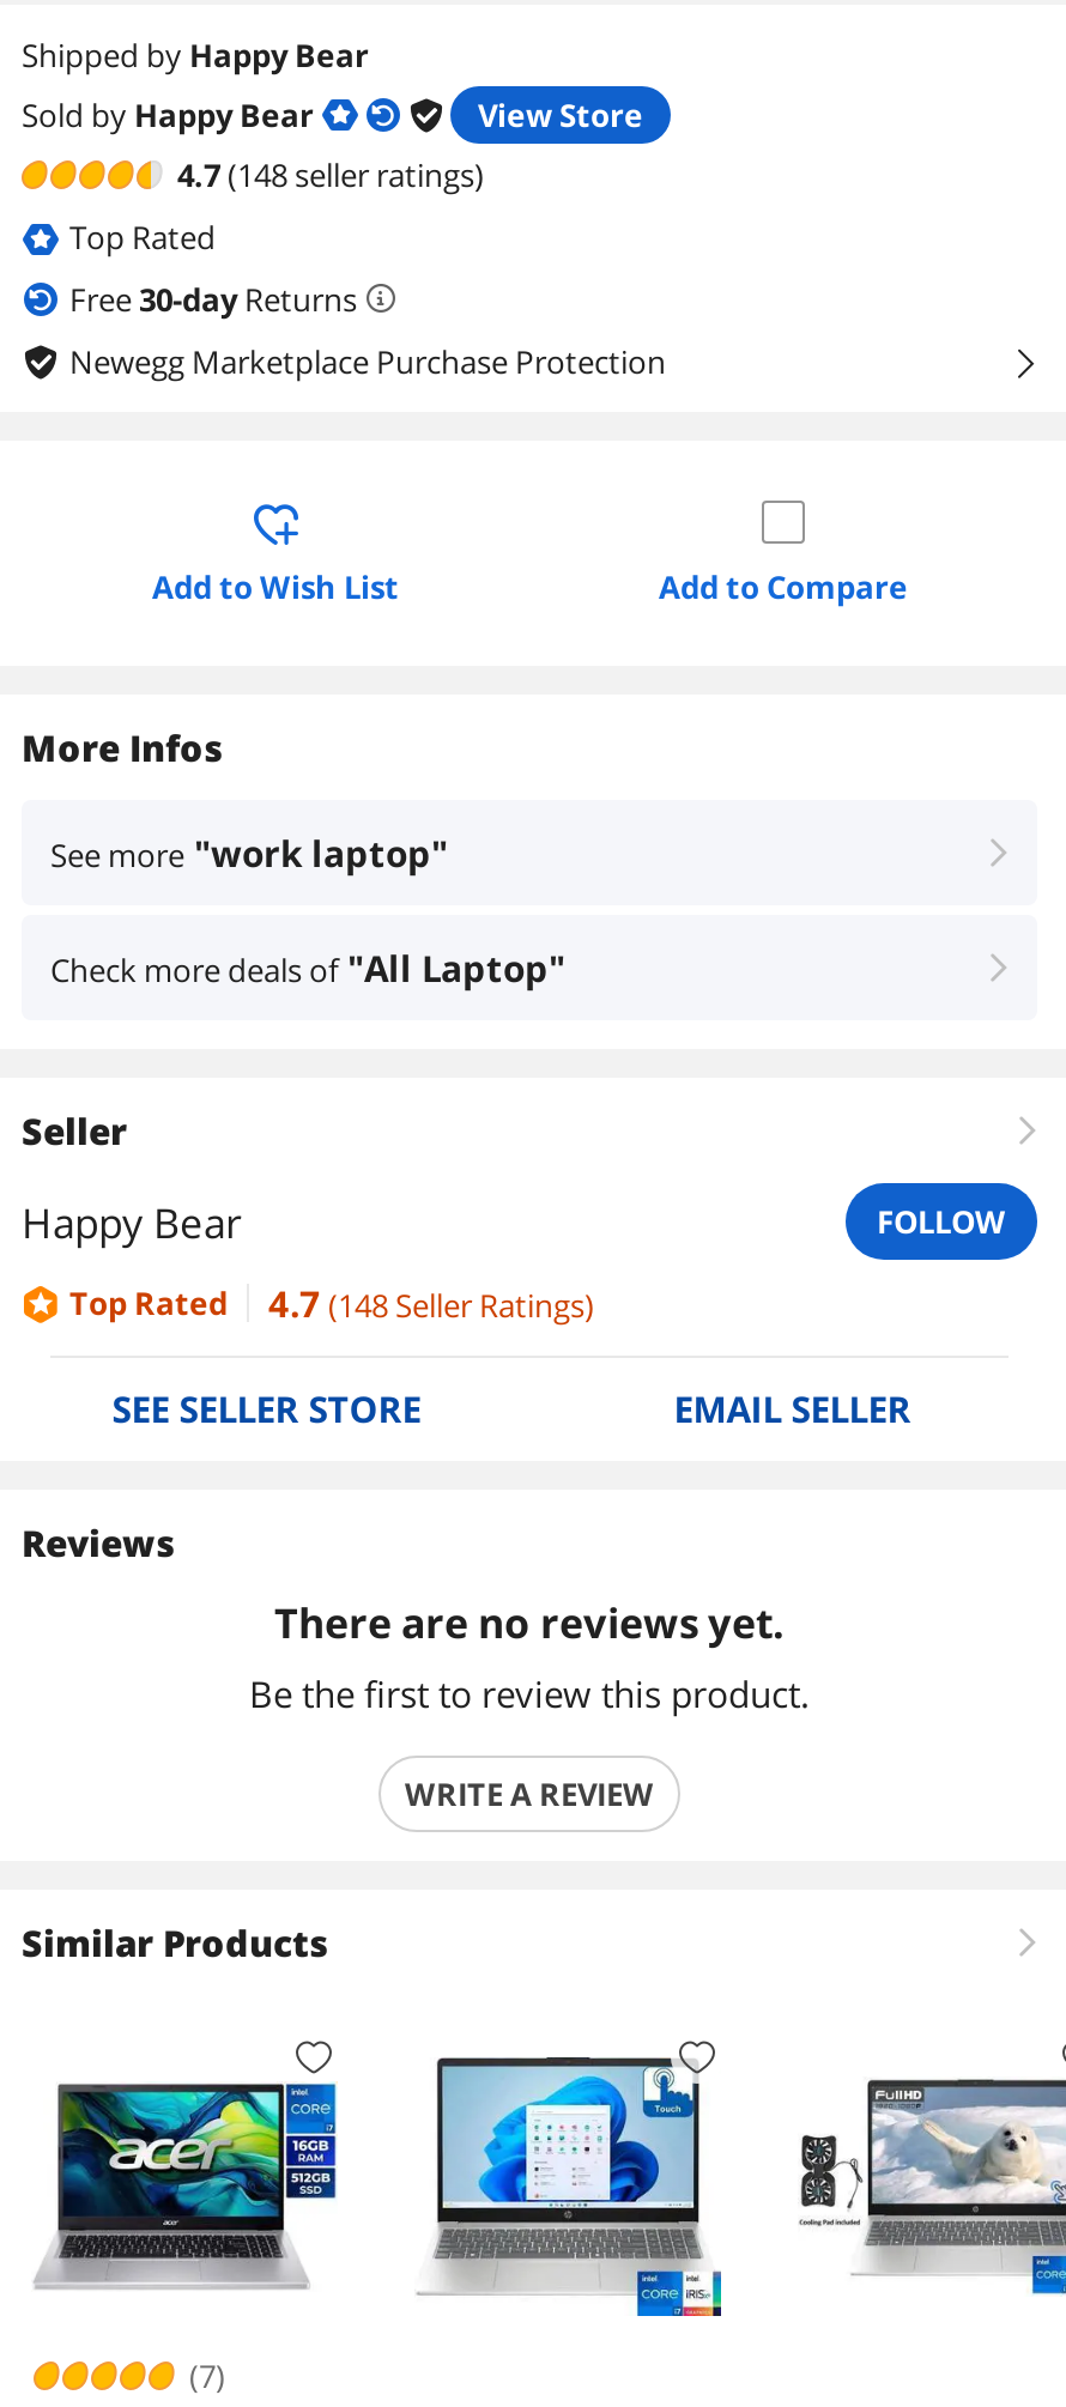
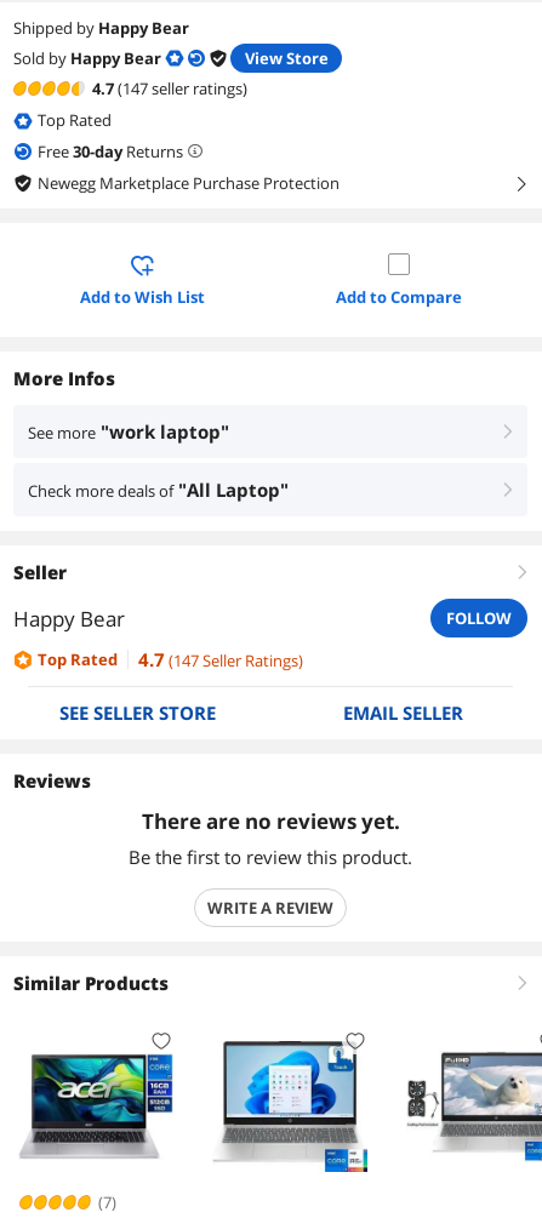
- 4.7 (148 seller ratings)
+ 4.7 (147 seller ratings)

- 4.7 (148 Seller Ratings)
+ 4.7 (147 Seller Ratings)
